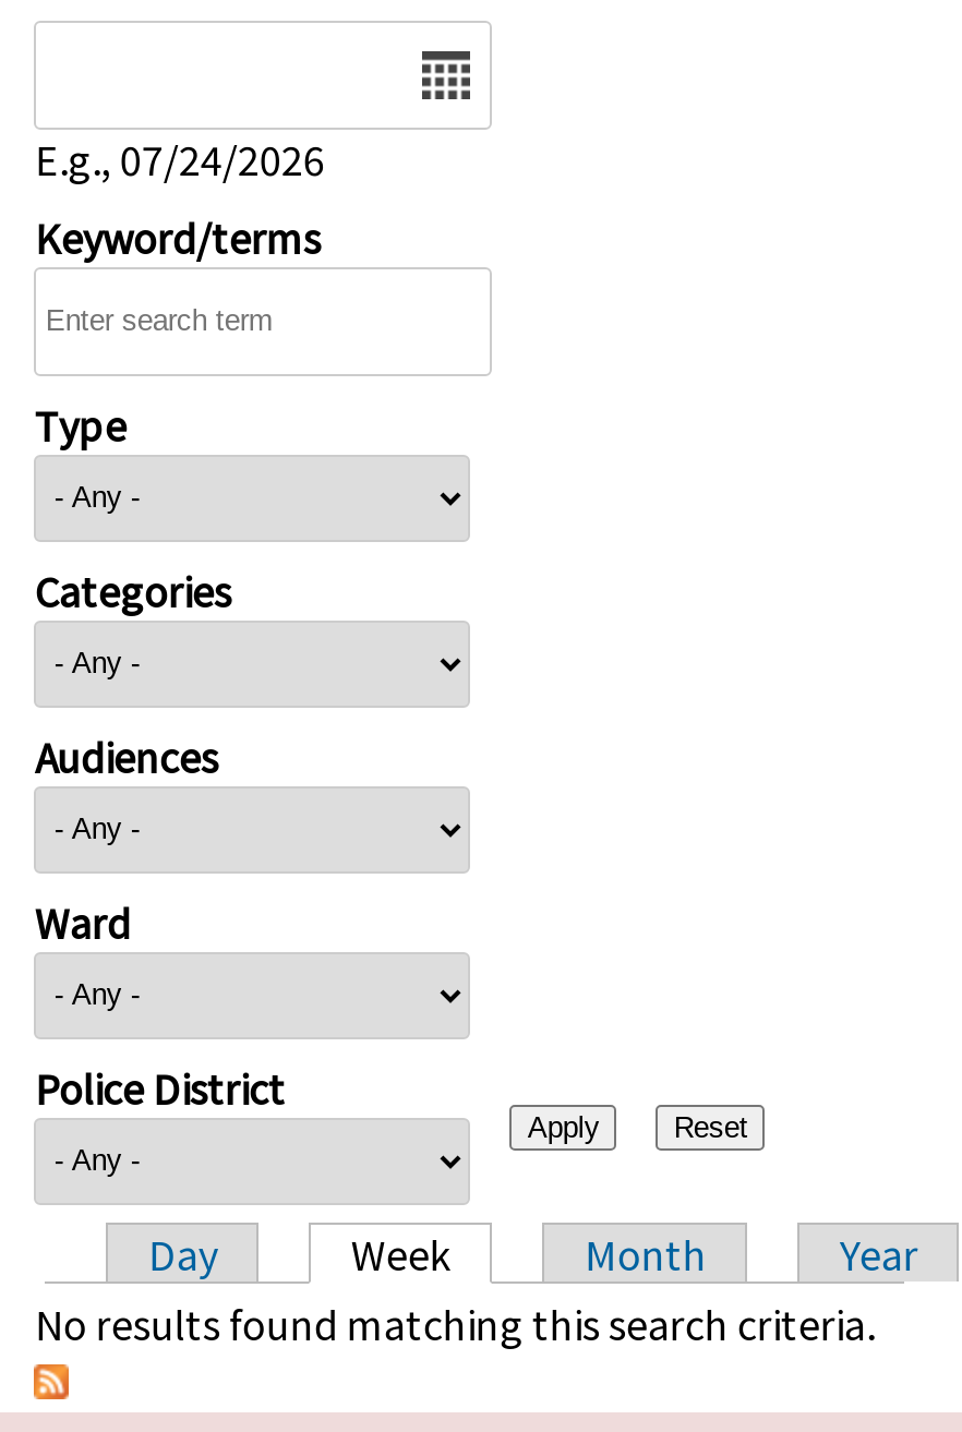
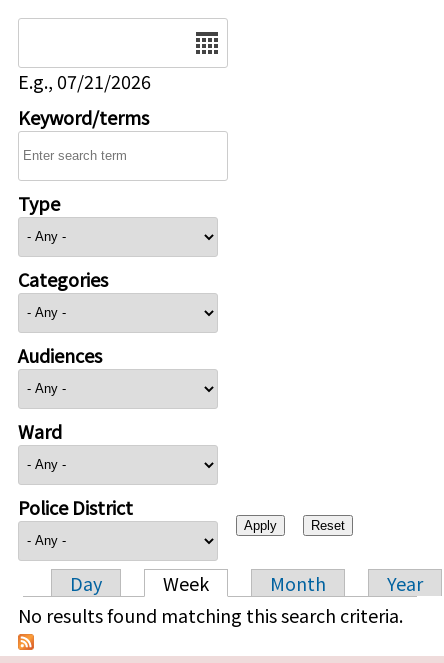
- E.g., 07/24/2026
+ E.g., 07/21/2026
